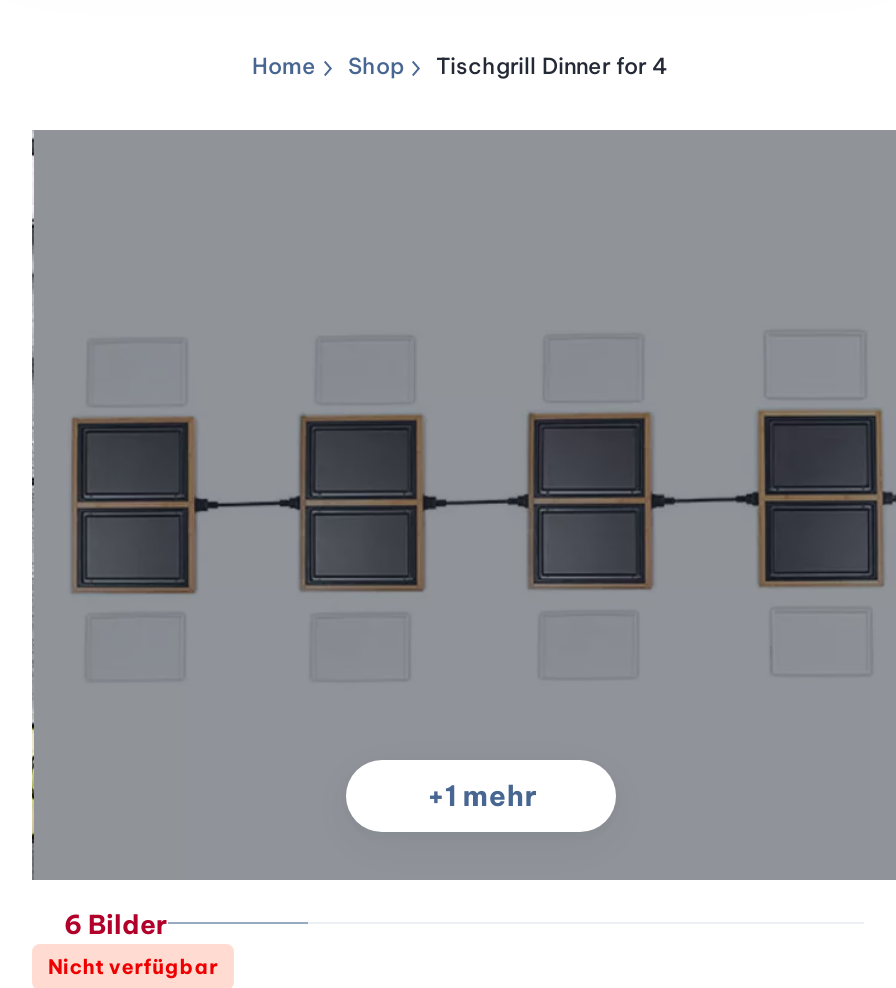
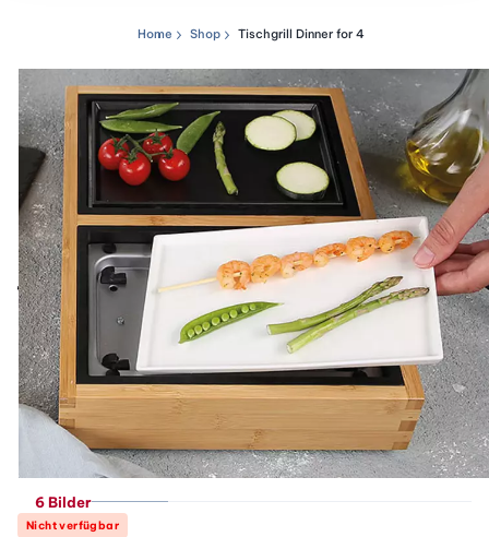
- [image]
+ [image]

- +1 mehr
